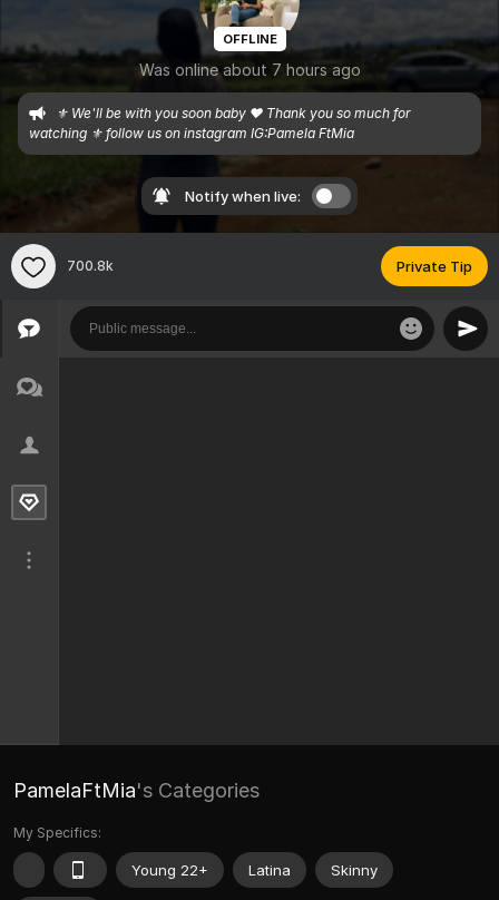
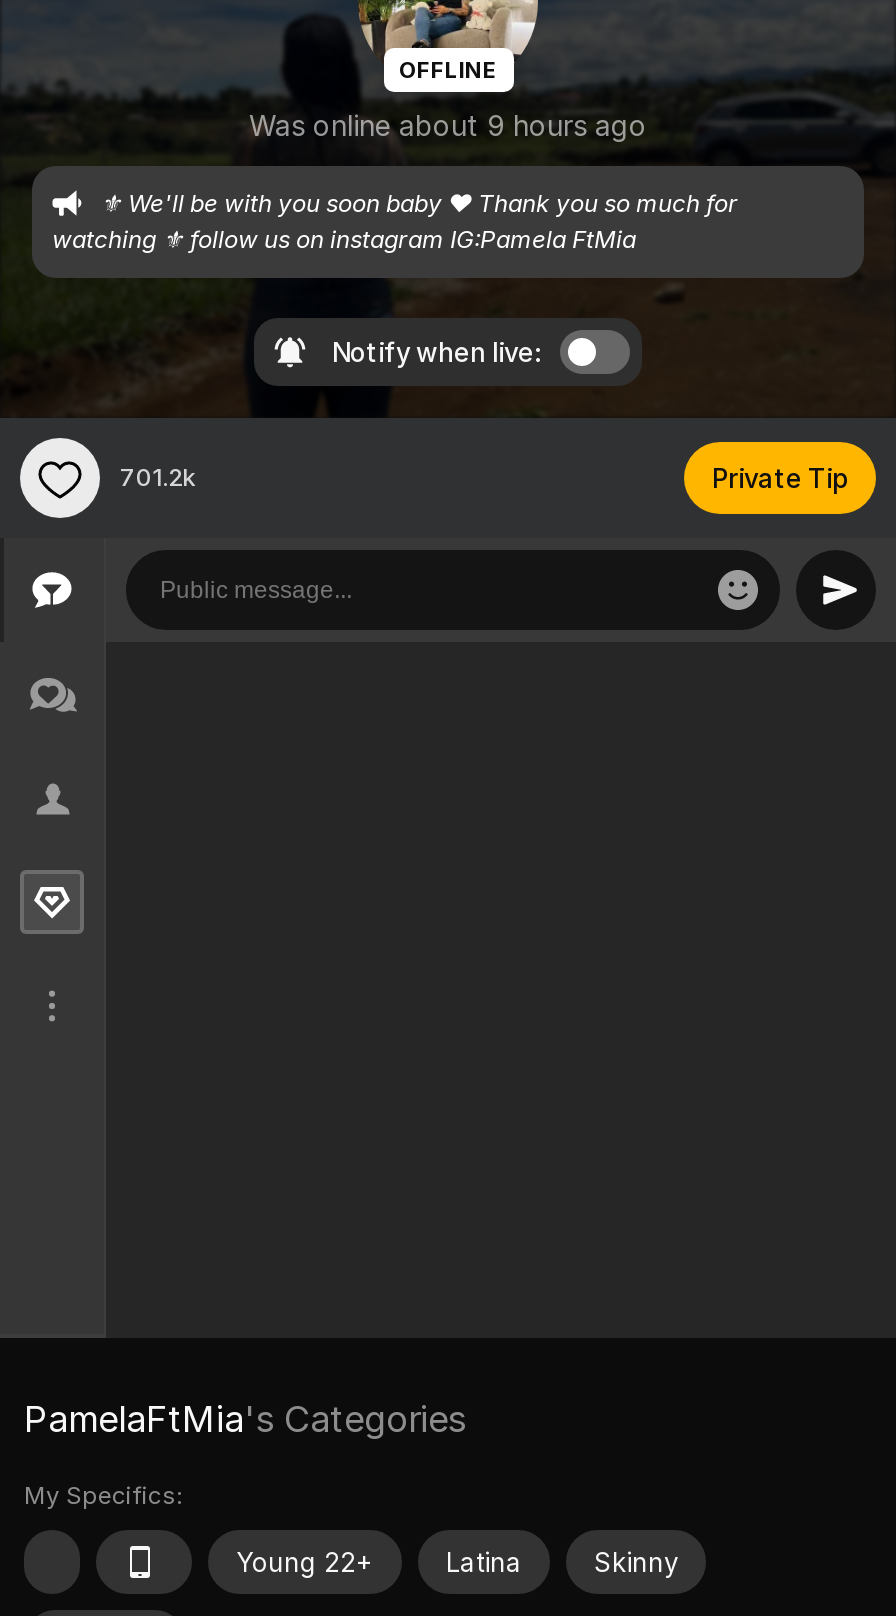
- Was online about 7 hours ago
+ Was online about 9 hours ago

- 700.8k
+ 701.2k
